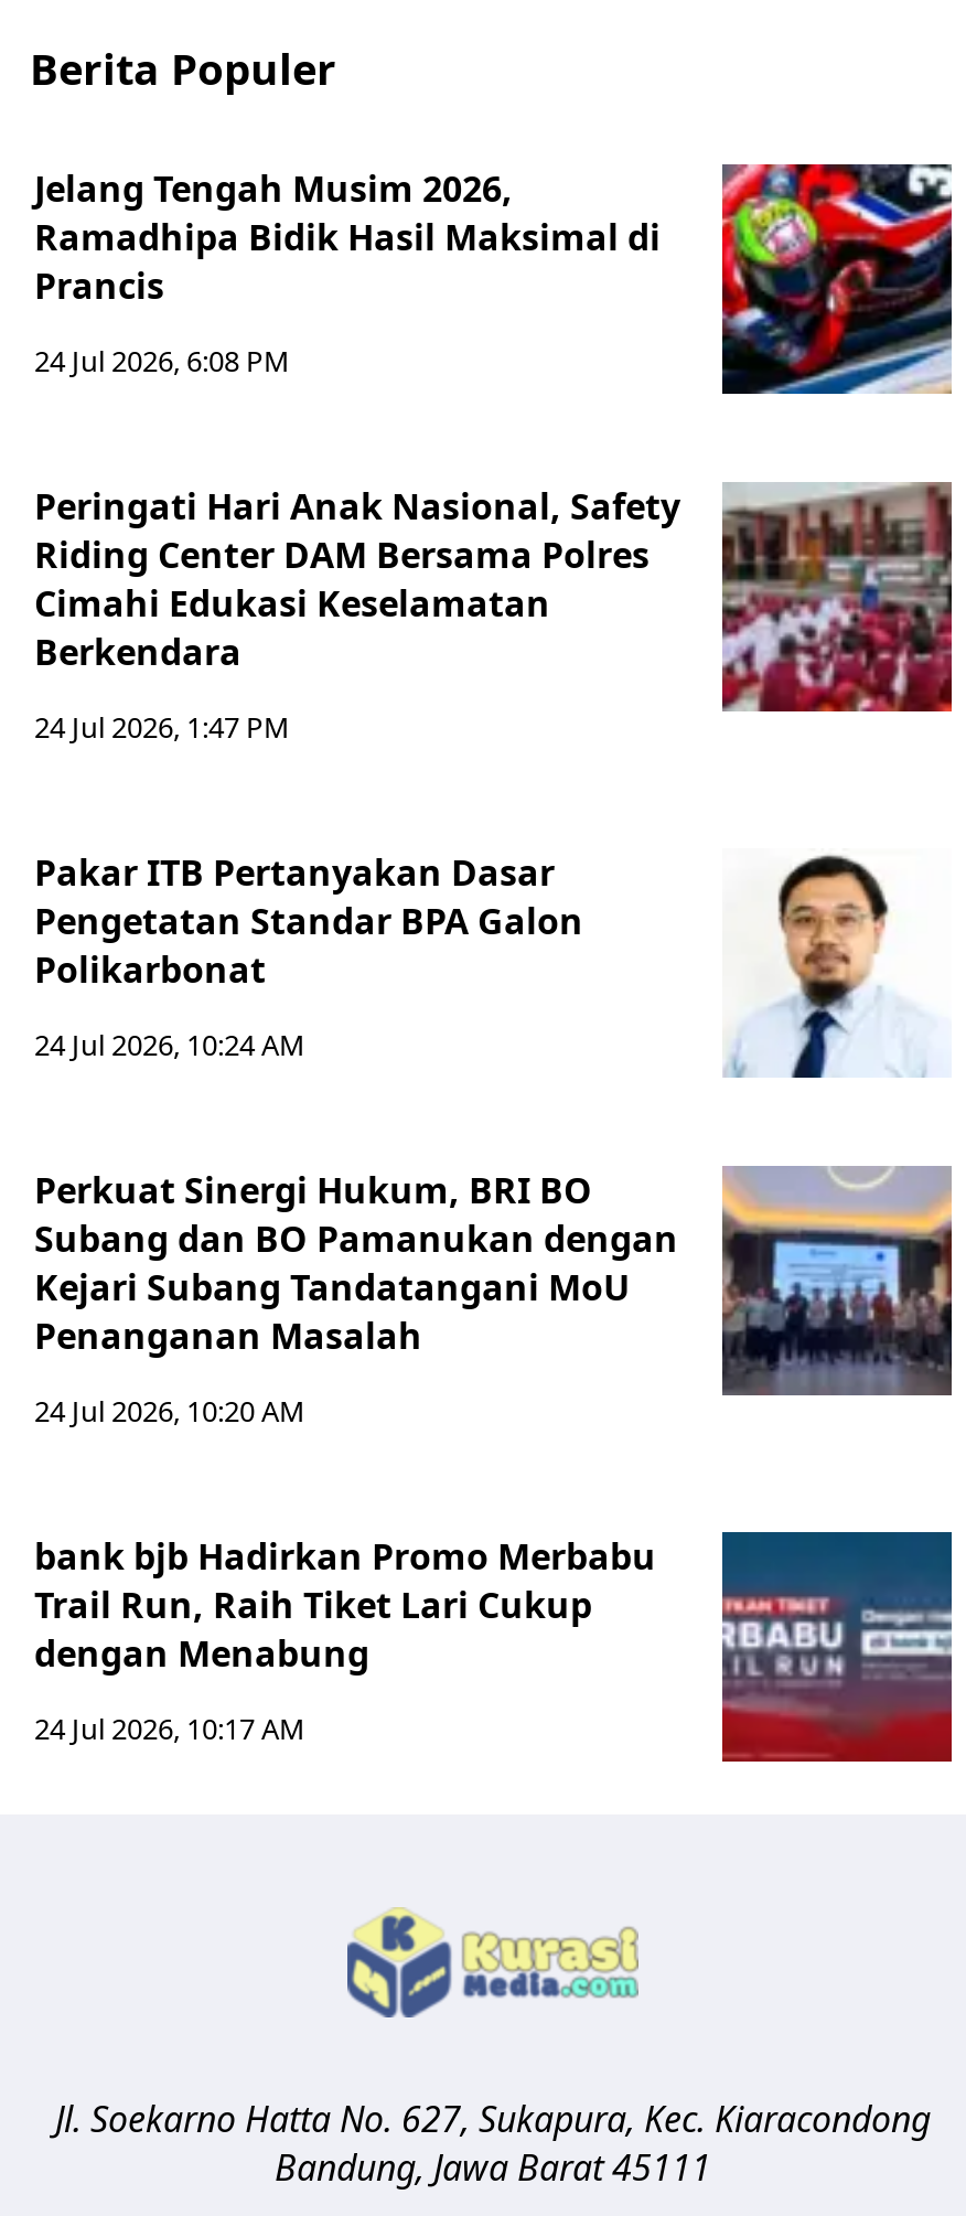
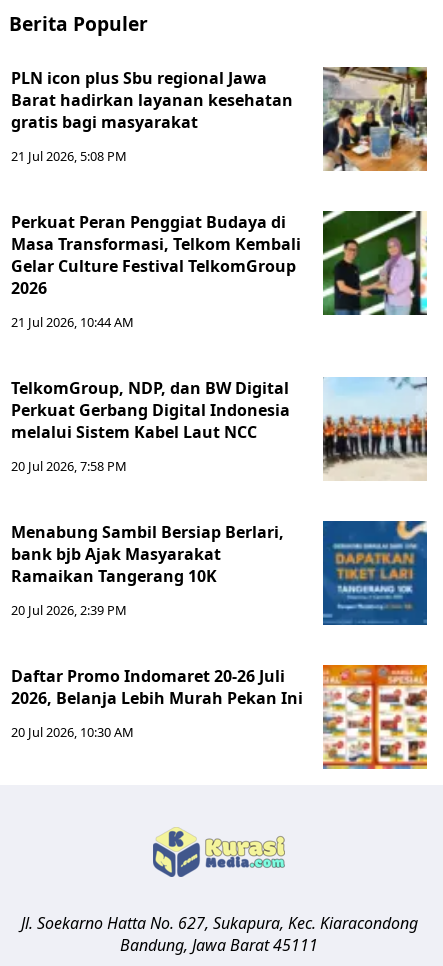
- [image]
- Jelang Tengah Musim 2026,
- Ramadhipa Bidik Hasil Maksimal di
- Prancis
+ [image]
+ PLN icon plus Sbu regional Jawa
+ Barat hadirkan layanan kesehatan
+ gratis bagi masyarakat

- 24 Jul 2026, 6:08 PM
+ 21 Jul 2026, 5:08 PM

- [image]
- Peringati Hari Anak Nasional, Safety
- Riding Center DAM Bersama Polres
- Cimahi Edukasi Keselamatan
- Berkendara
+ [image]
+ Perkuat Peran Penggiat Budaya di
+ Masa Transformasi, Telkom Kembali
+ Gelar Culture Festival TelkomGroup
+ 2026

- 24 Jul 2026, 1:47 PM
+ 21 Jul 2026, 10:44 AM

- Pakar ITB Pertanyakan Dasar
- Pengetatan Standar BPA Galon
- Polikarbonat
+ TelkomGroup, NDP, dan BW Digital
+ Perkuat Gerbang Digital Indonesia
+ melalui Sistem Kabel Laut NCC

- [image]
+ [image]

- 24 Jul 2026, 10:24 AM
+ 20 Jul 2026, 7:58 PM

- [image]
- Perkuat Sinergi Hukum, BRI BO
- Subang dan BO Pamanukan dengan
- Kejari Subang Tandatangani MoU
- Penanganan Masalah
+ [image]
+ Menabung Sambil Bersiap Berlari,
+ bank bjb Ajak Masyarakat
+ Ramaikan Tangerang 10K

- 24 Jul 2026, 10:20 AM
+ 20 Jul 2026, 2:39 PM

- [image]
- bank bjb Hadirkan Promo Merbabu
- Trail Run, Raih Tiket Lari Cukup
- dengan Menabung
+ [image]
+ Daftar Promo Indomaret 20-26 Juli
+ 2026, Belanja Lebih Murah Pekan Ini

- 24 Jul 2026, 10:17 AM
+ 20 Jul 2026, 10:30 AM
